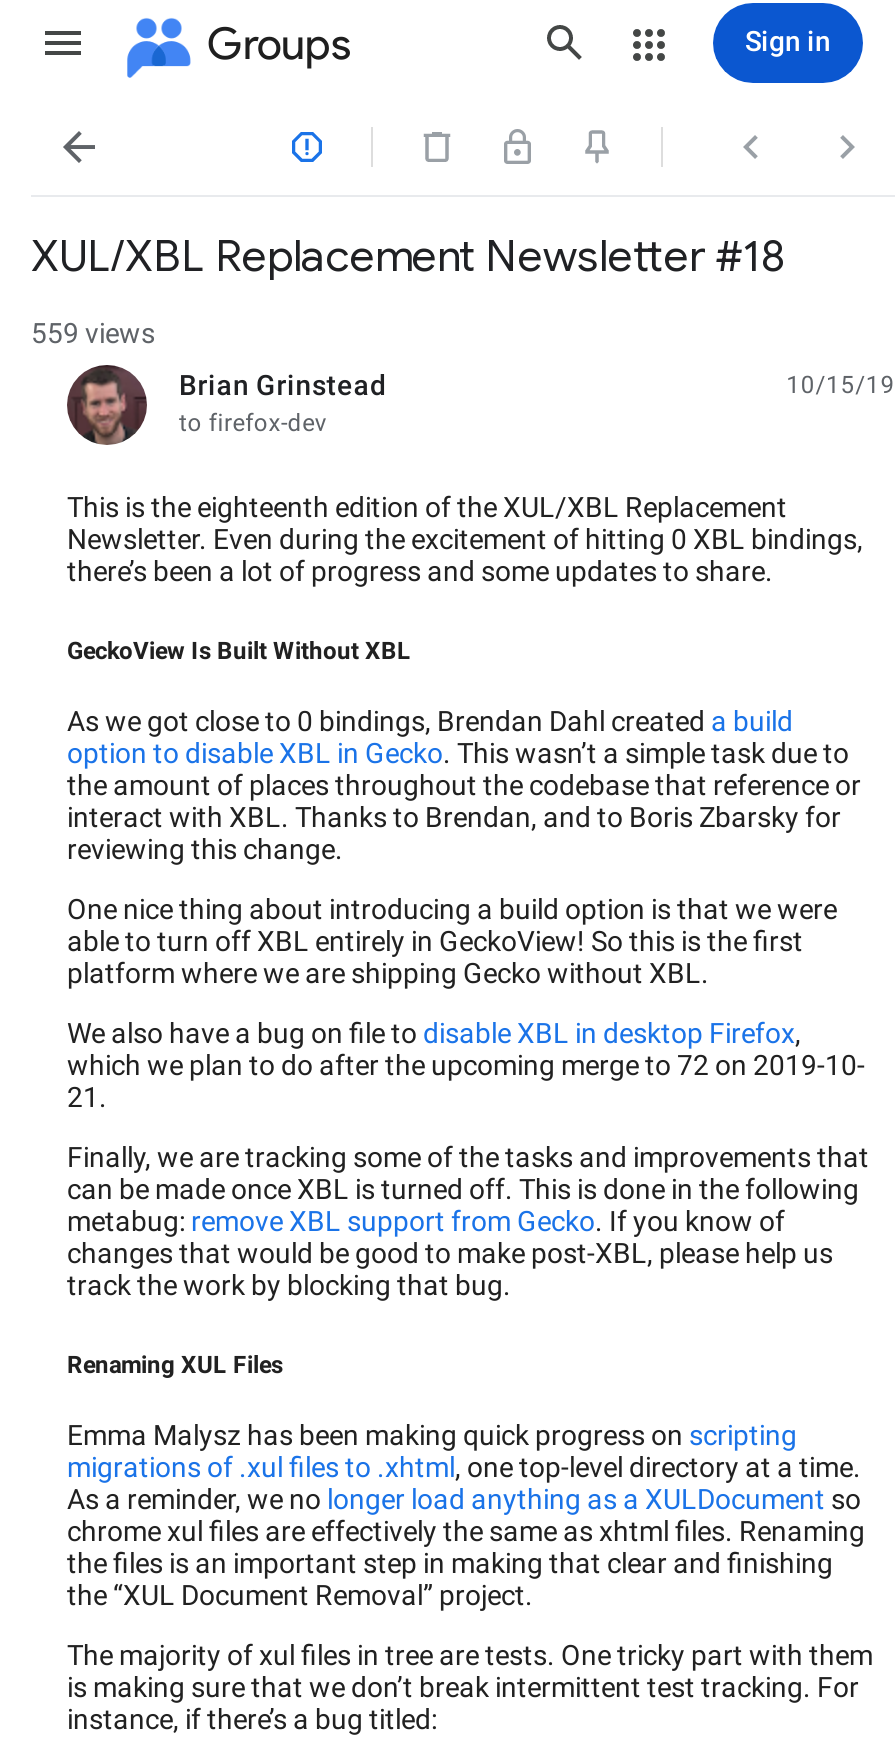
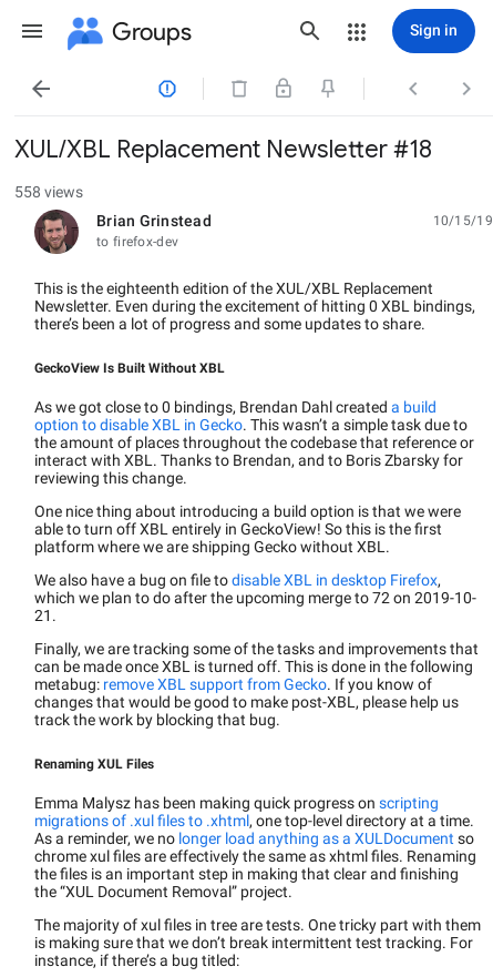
- 559 views
+ 558 views
